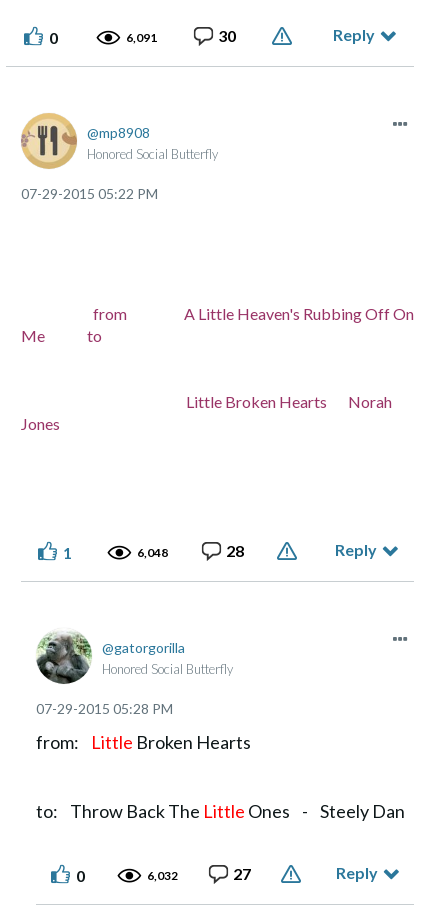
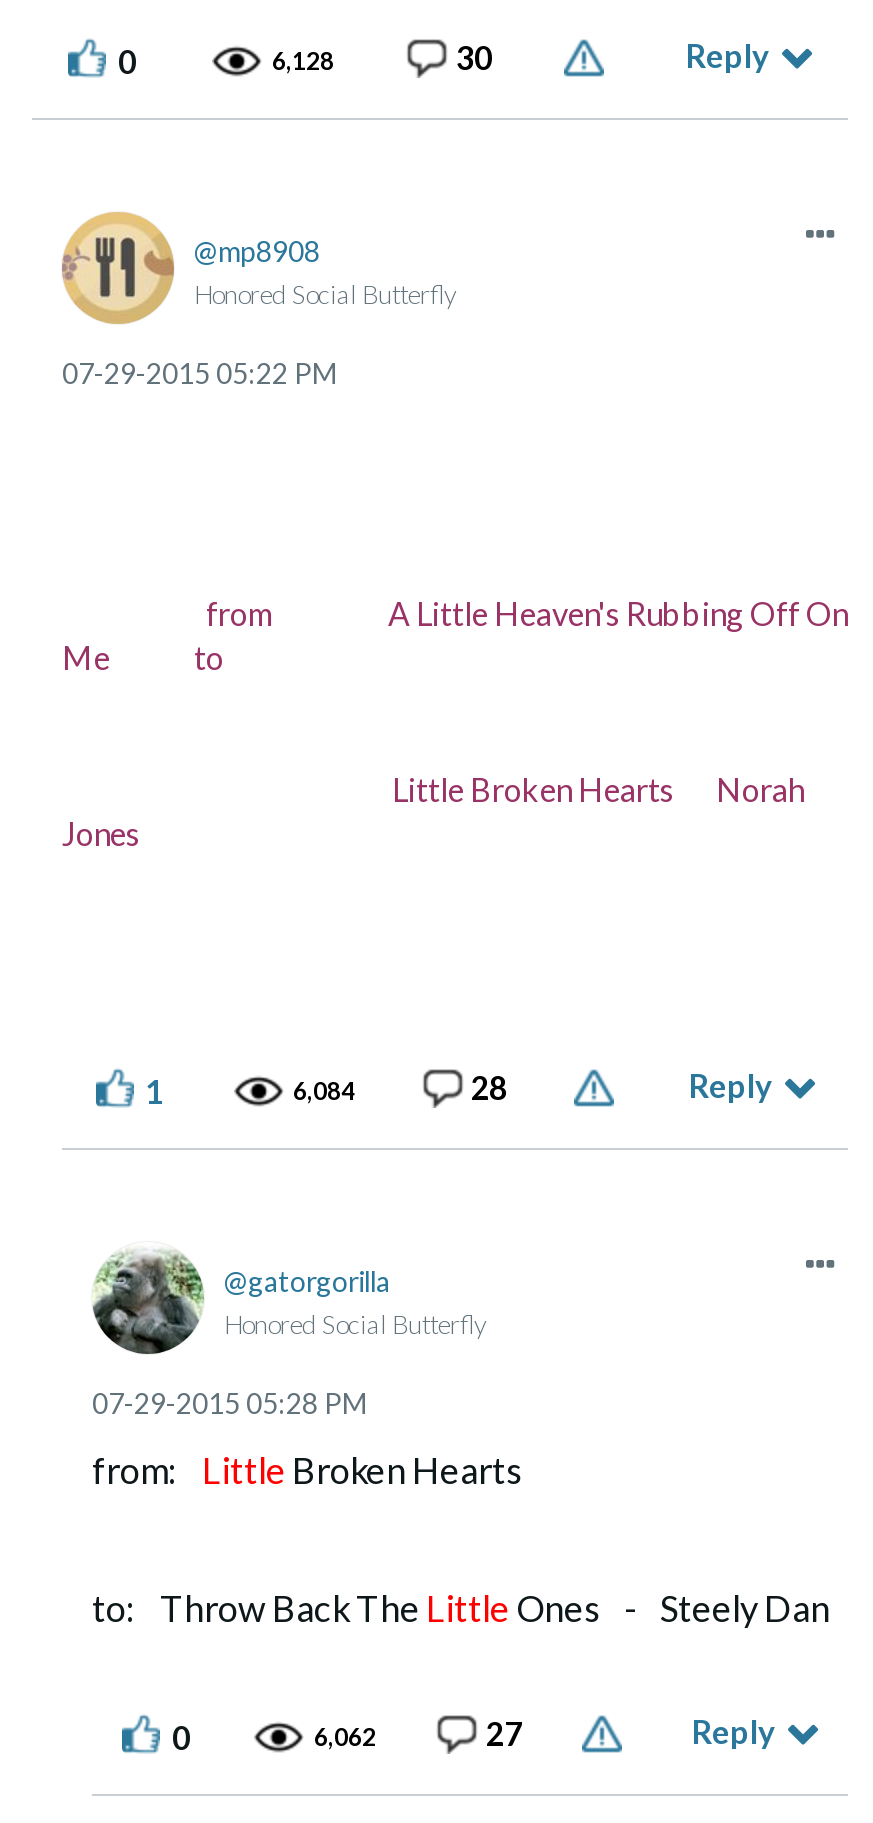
- 6,091
+ 6,128

- 6,048
+ 6,084

- 6,032
+ 6,062
